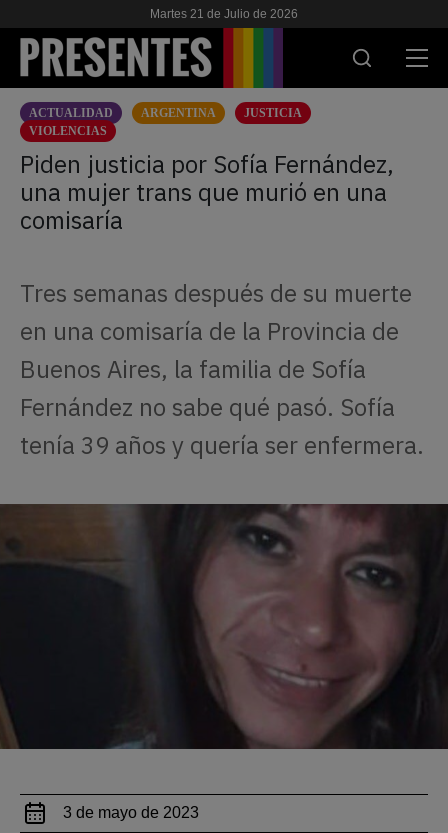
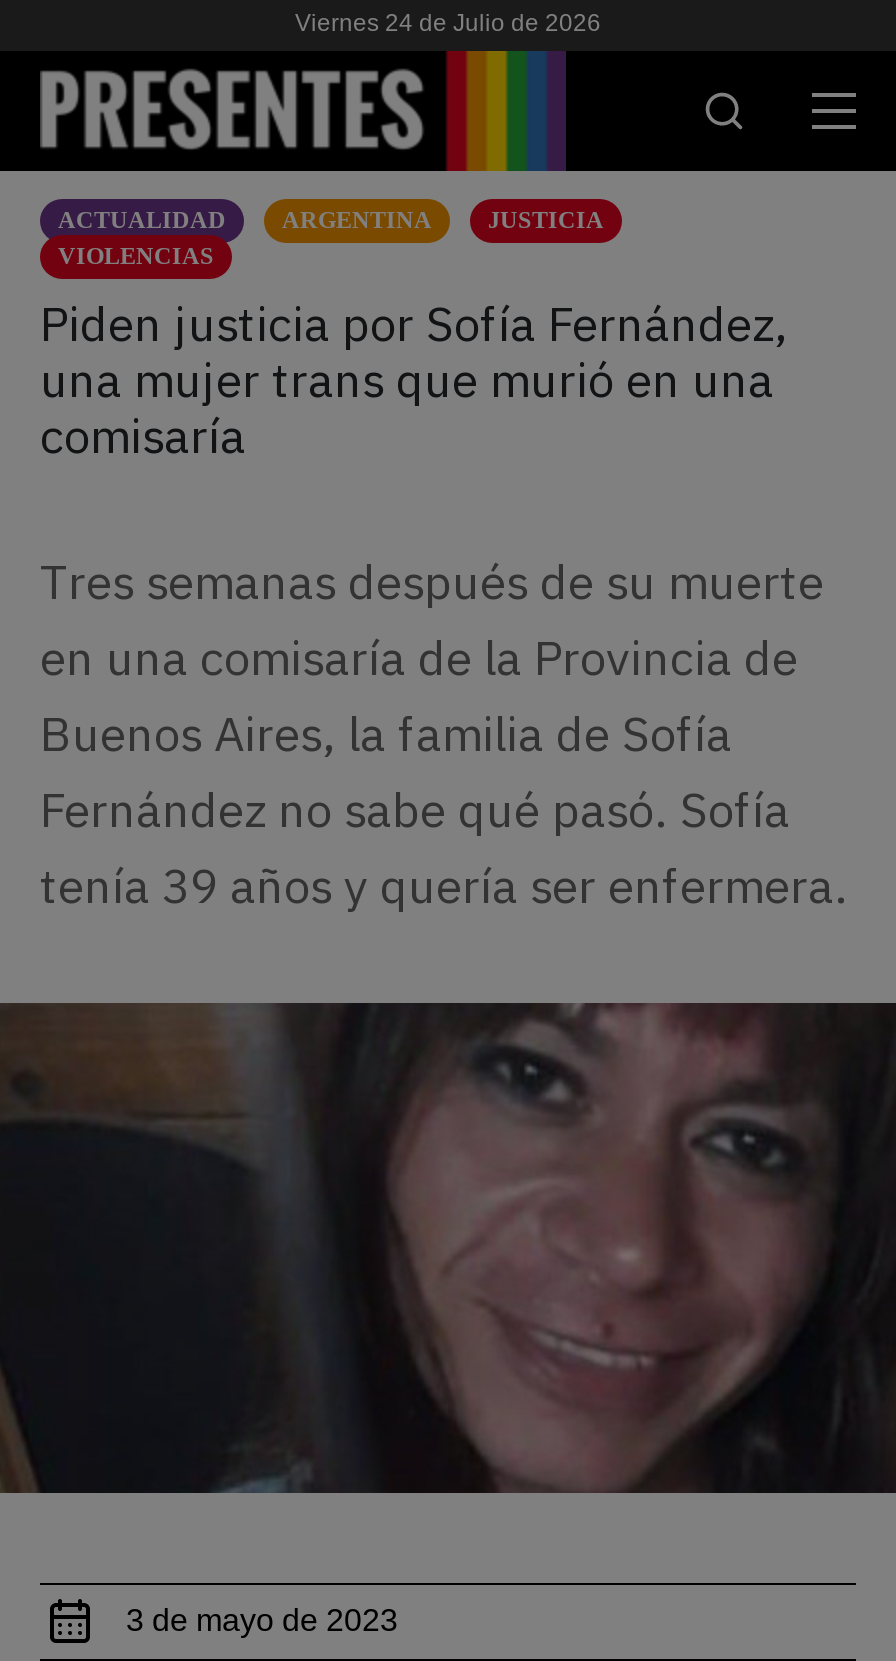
- Martes 21 de Julio de 2026
+ Viernes 24 de Julio de 2026
